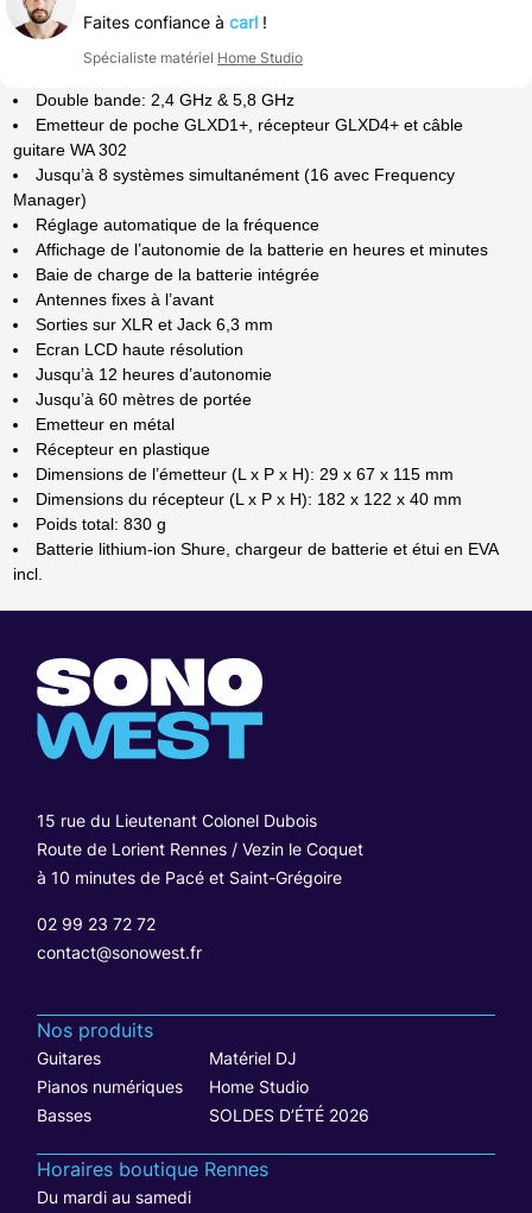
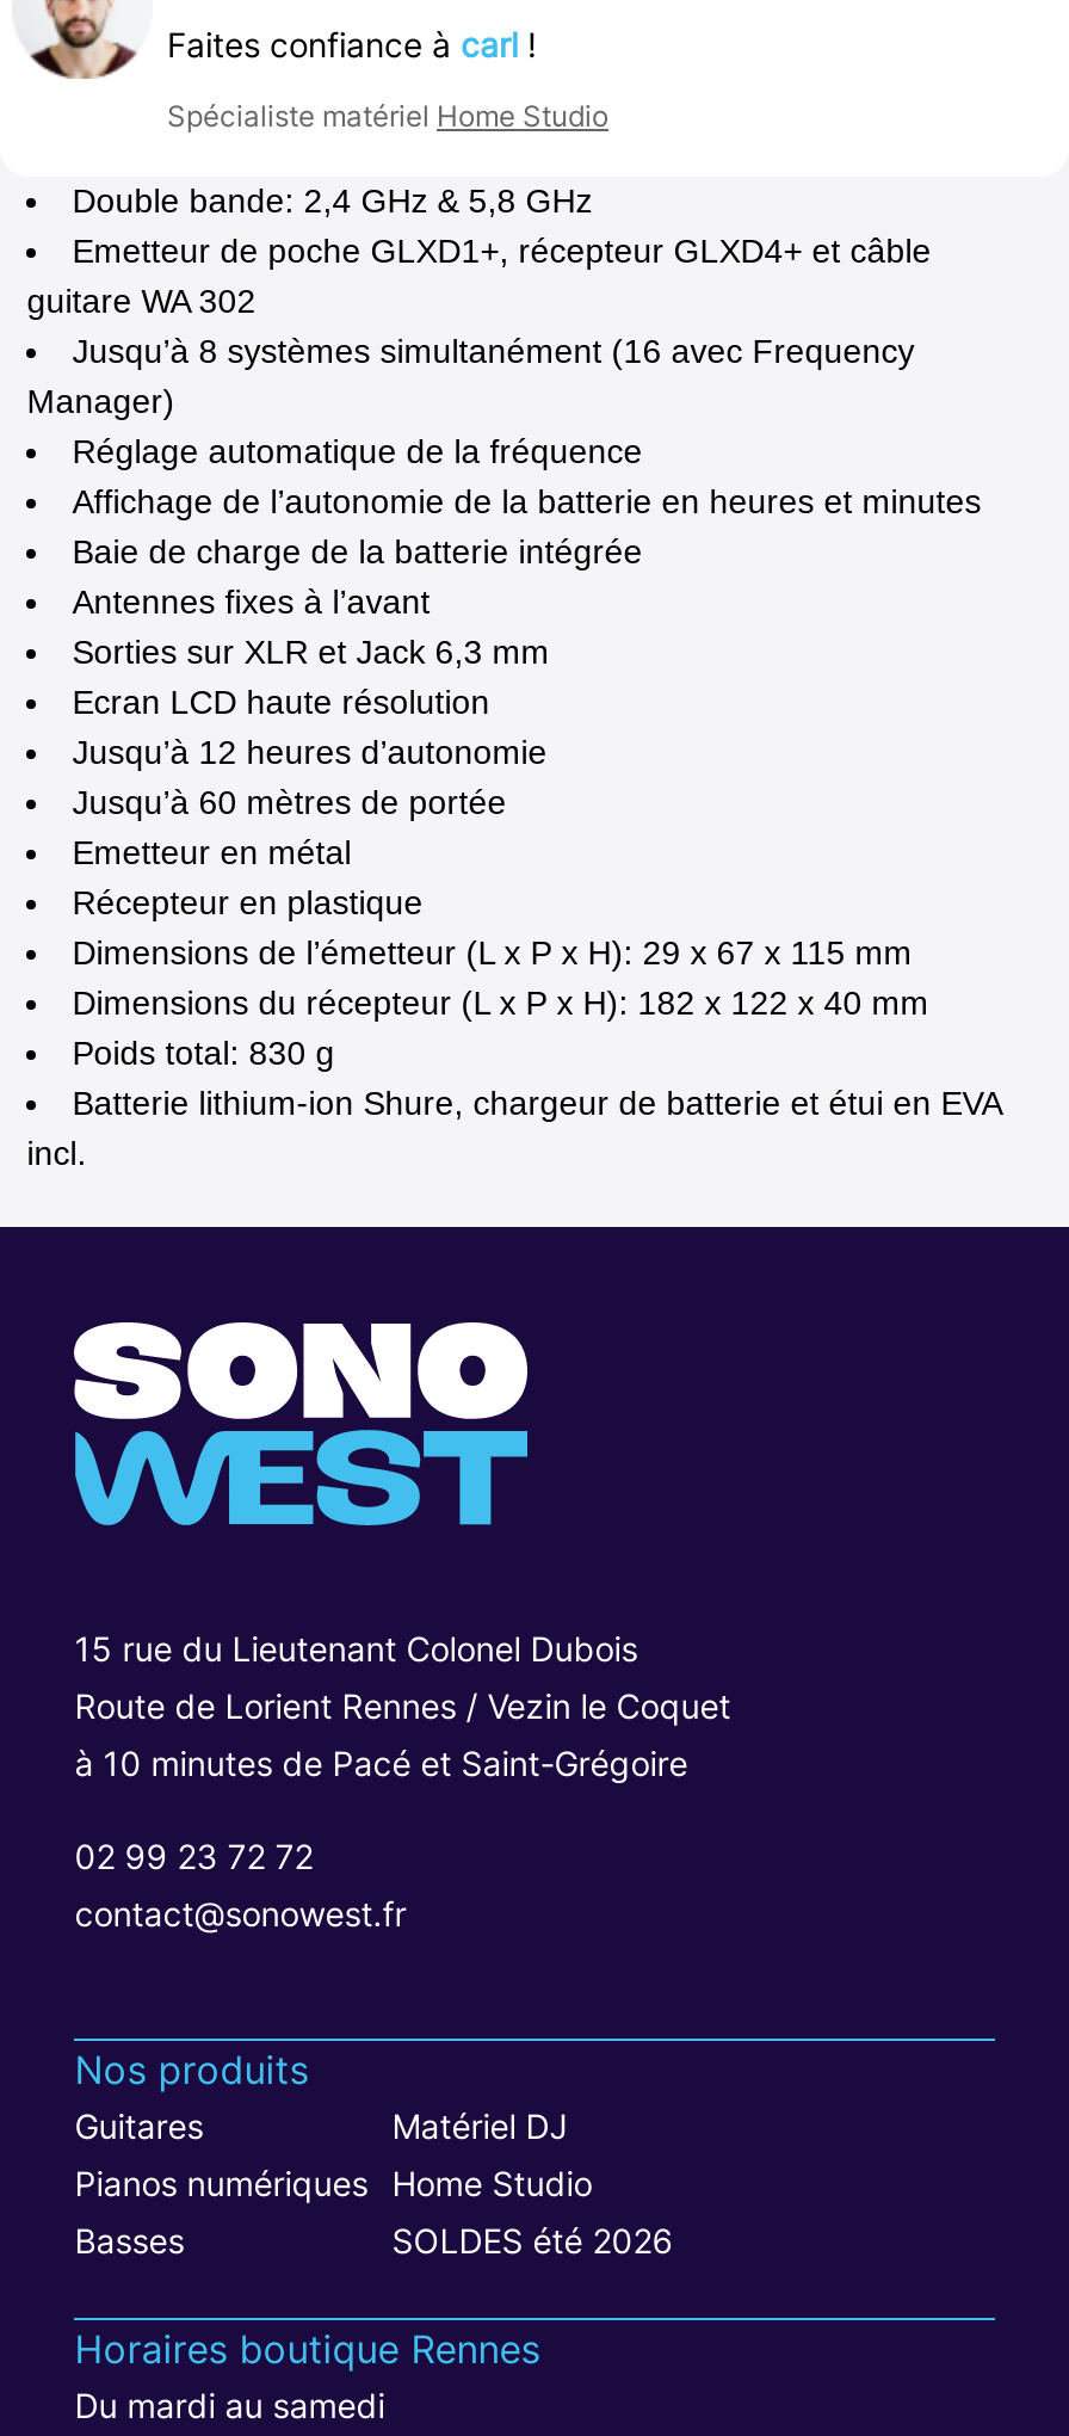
- SOLDES D’ÉTÉ 2026
+ SOLDES été 2026
